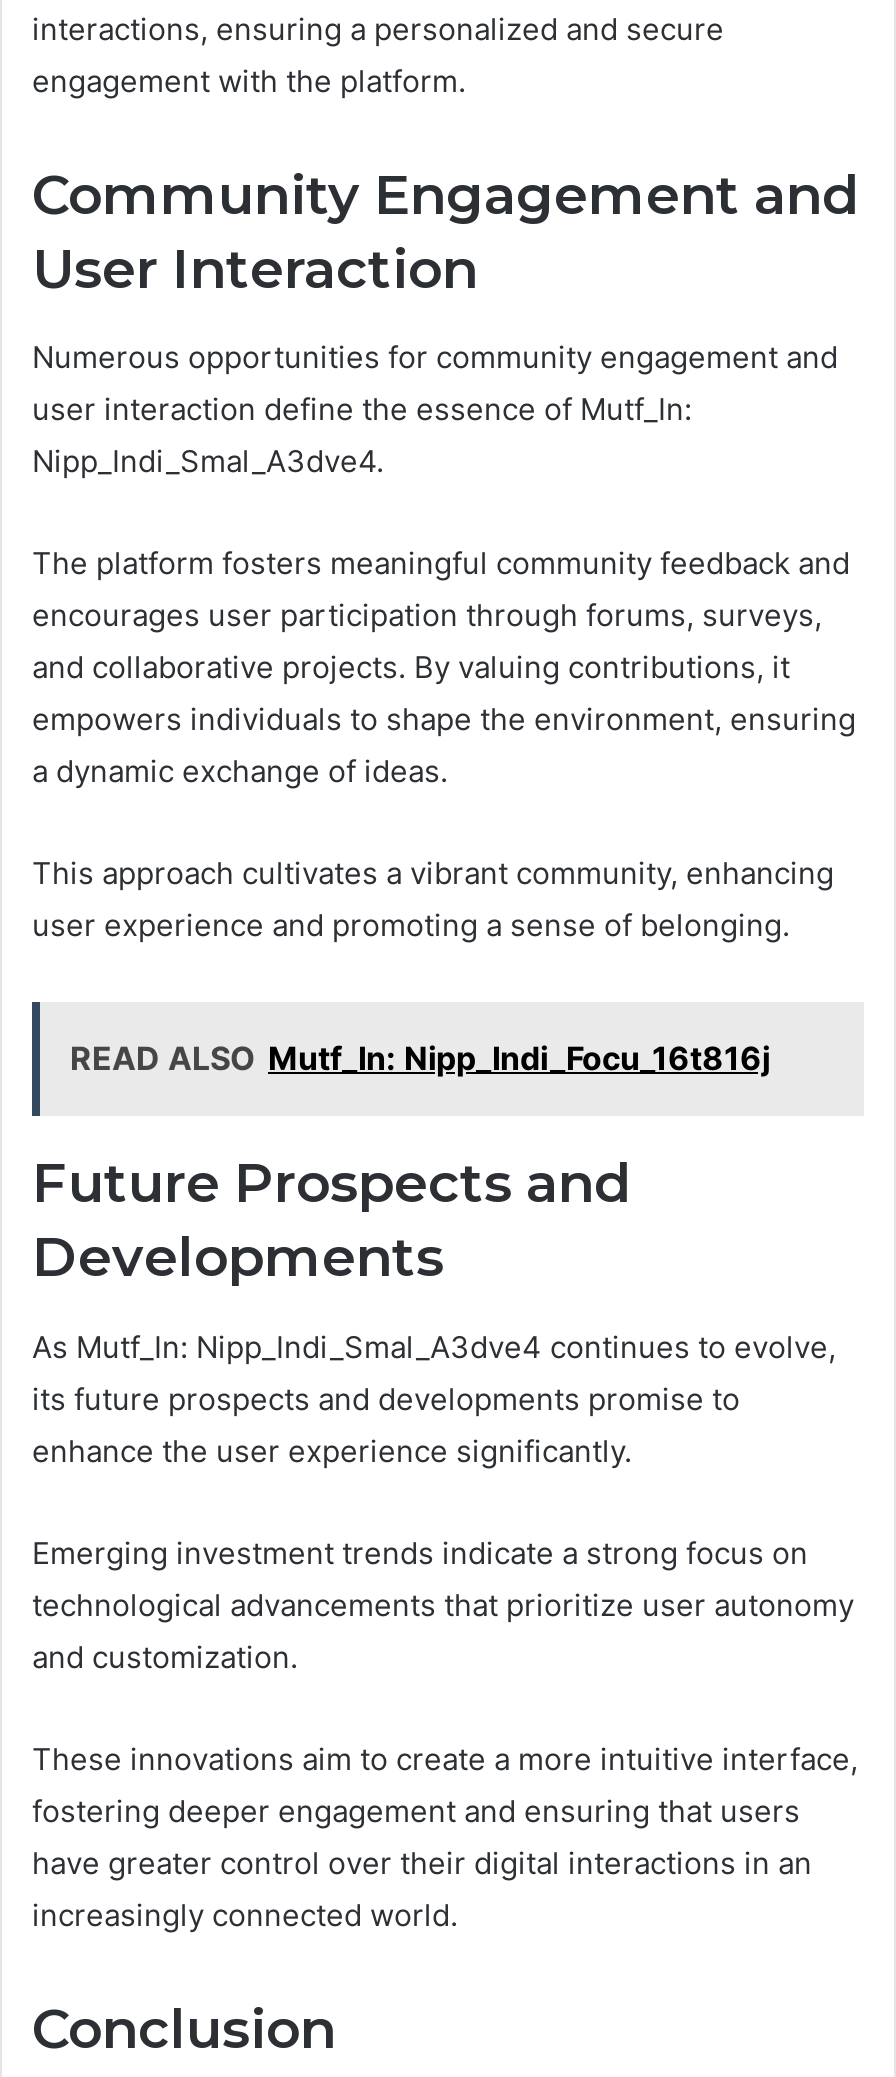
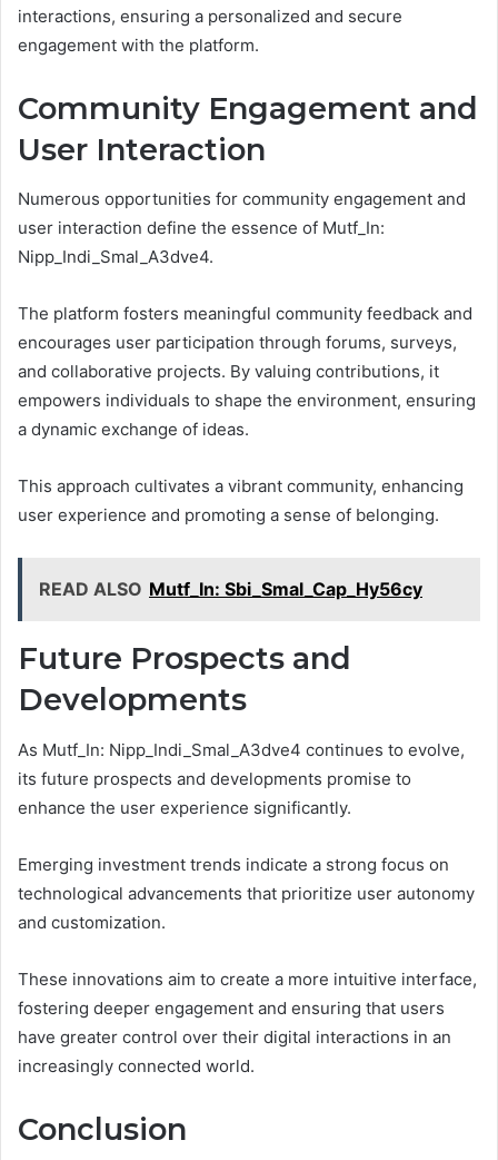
- READ ALSO Mutf_In: Nipp_Indi_Focu_16t816j
+ READ ALSO Mutf_In: Sbi_Smal_Cap_Hy56cy
